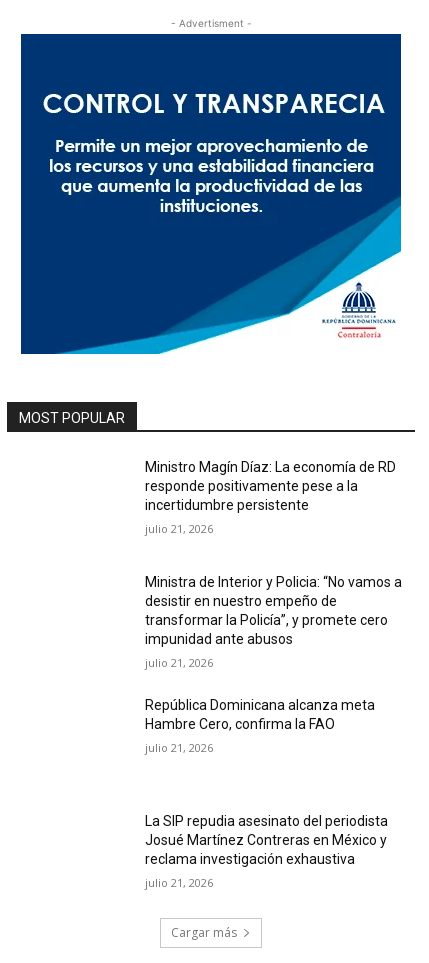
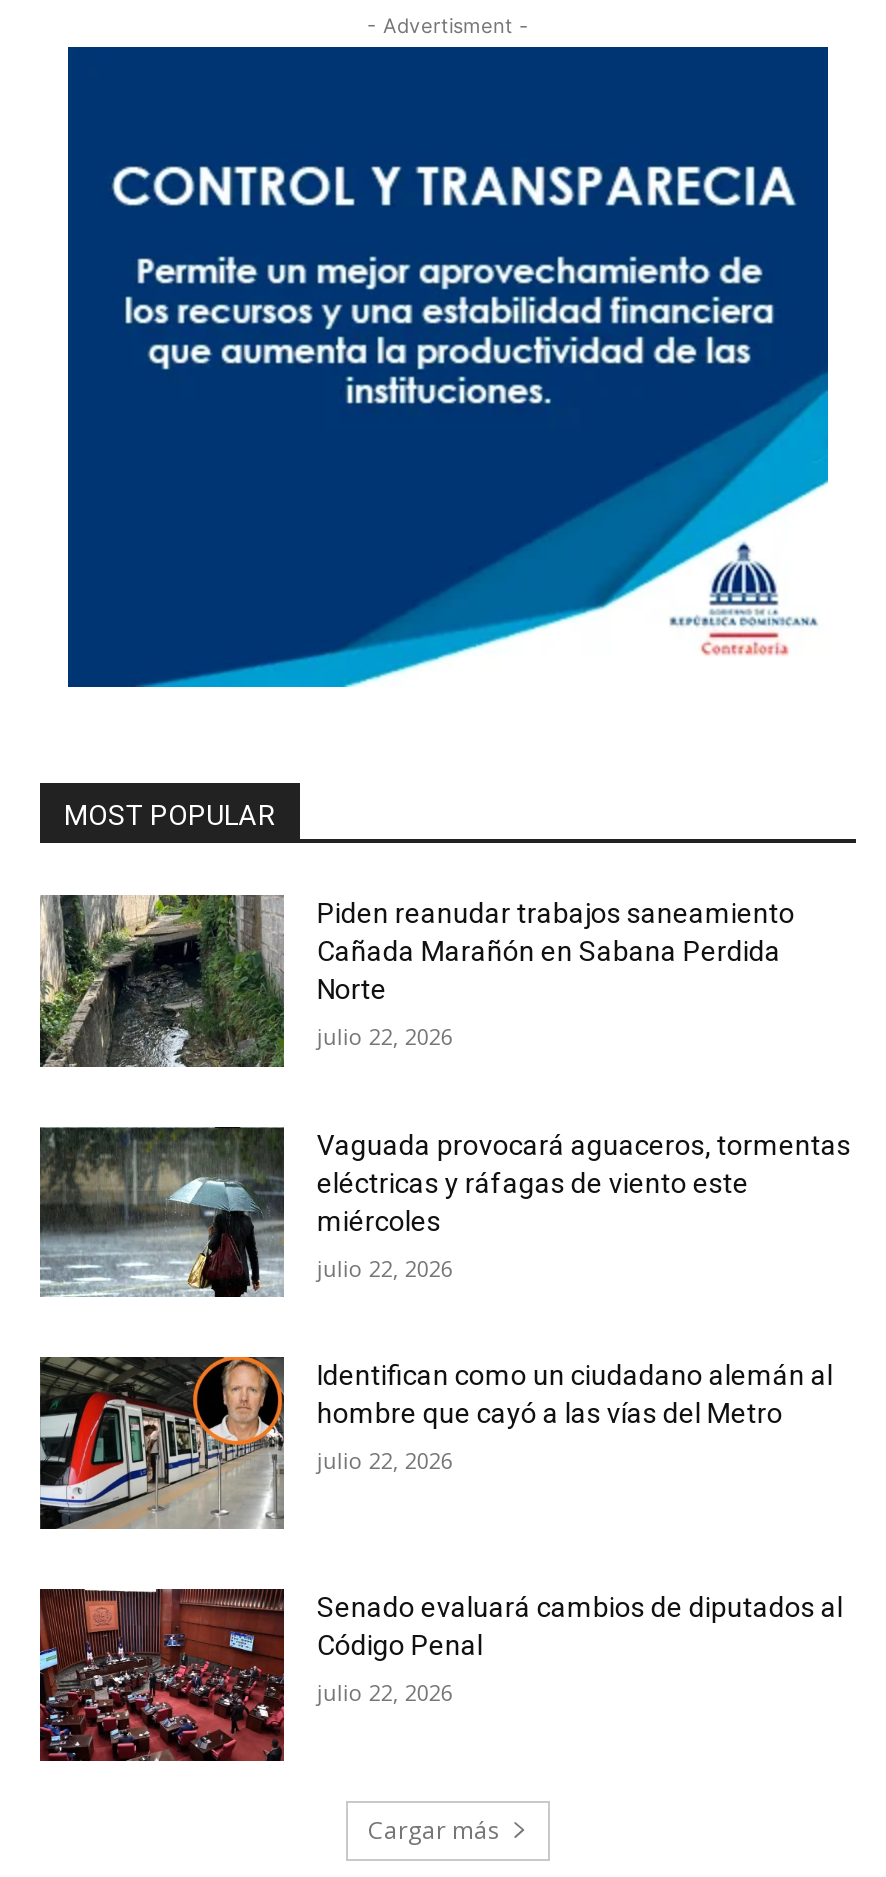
+ [image]

+ [image]

+ [image]

+ [image]

- Ministro Magín Díaz: La economía de RD
- responde positivamente pese a la
- incertidumbre persistente
+ Piden reanudar trabajos saneamiento
+ Cañada Marañón en Sabana Perdida
+ Norte

- julio 21, 2026
+ julio 22, 2026

- Ministra de Interior y Policia: “No vamos a
- desistir en nuestro empeño de
- transformar la Policía”, y promete cero
- impunidad ante abusos
+ Vaguada provocará aguaceros, tormentas
+ eléctricas y ráfagas de viento este
+ miércoles

- julio 21, 2026
+ julio 22, 2026

- República Dominicana alcanza meta
- Hambre Cero, confirma la FAO
+ Identifican como un ciudadano alemán al
+ hombre que cayó a las vías del Metro

- julio 21, 2026
+ julio 22, 2026

- La SIP repudia asesinato del periodista
- Josué Martínez Contreras en México y
- reclama investigación exhaustiva
+ Senado evaluará cambios de diputados al
+ Código Penal

- julio 21, 2026
+ julio 22, 2026
